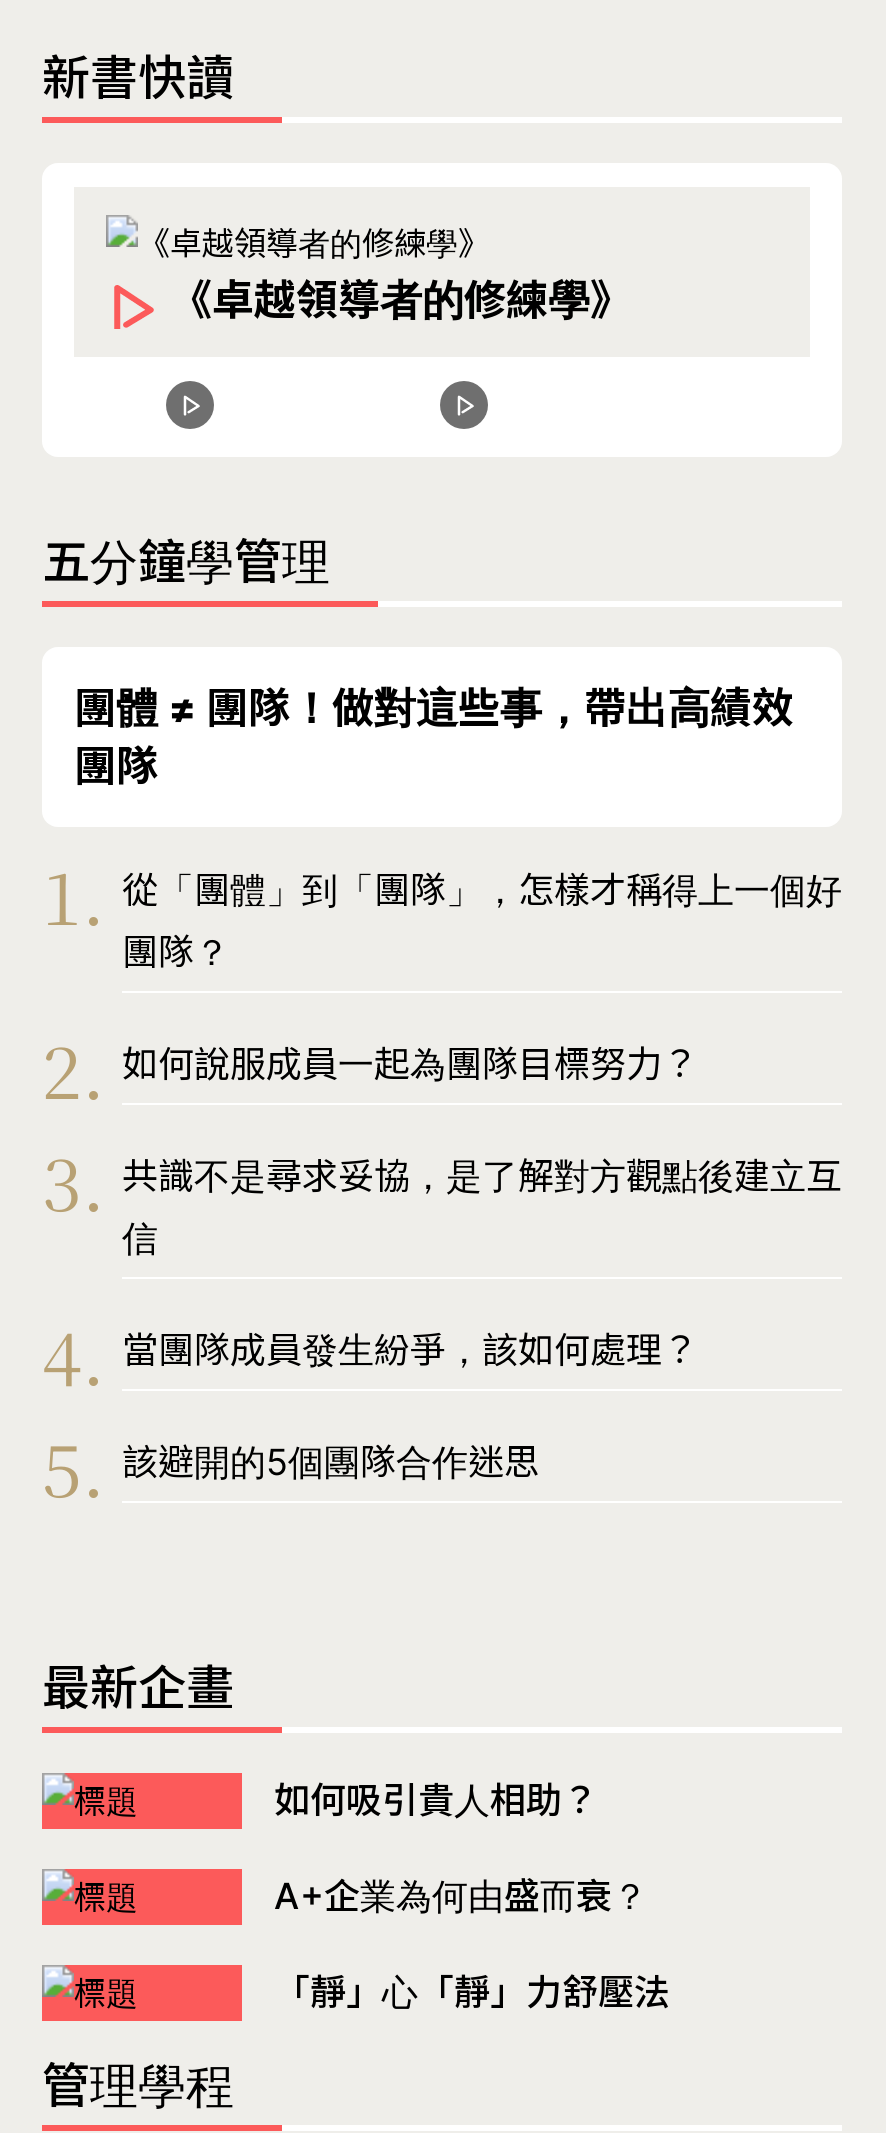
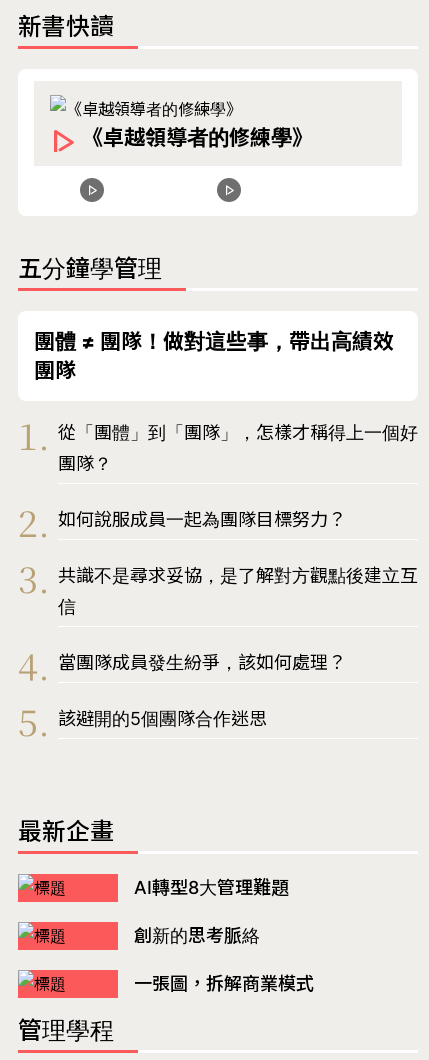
- 如何吸引貴人相助？
+ AI轉型8大管理難題

- A+企業為何由盛而衰？
+ 創新的思考脈絡

- 「靜」心「靜」力舒壓法
+ 一張圖，拆解商業模式
